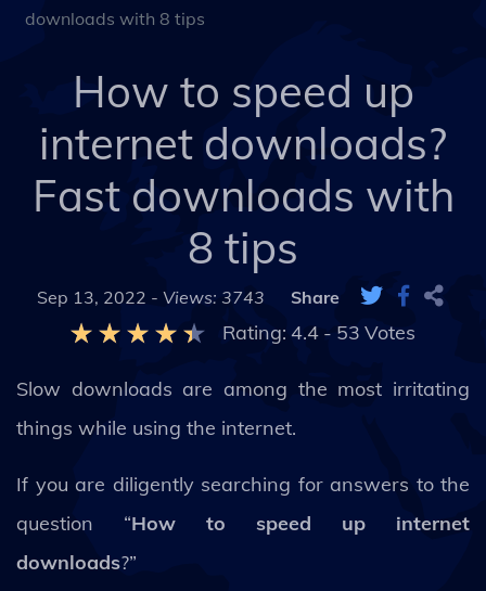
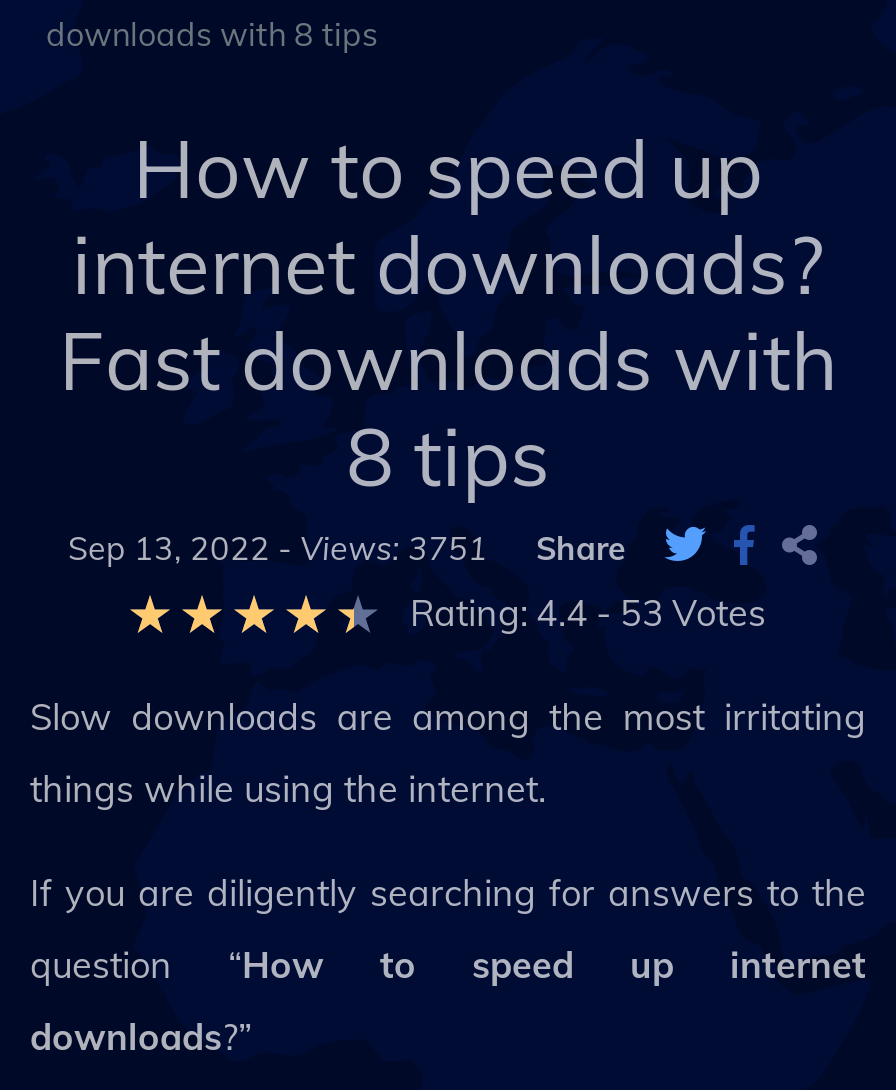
- Sep 13, 2022 - Views: 3743 Share
+ Sep 13, 2022 - Views: 3751 Share
